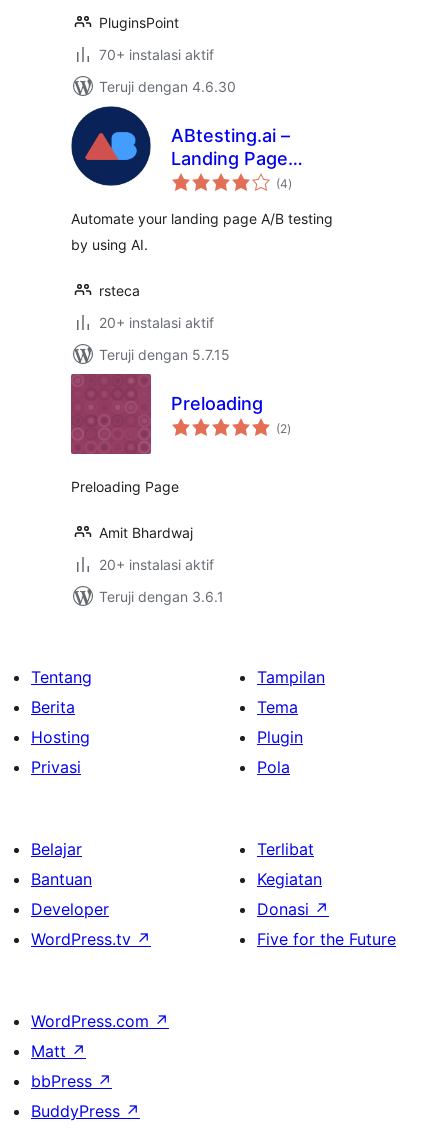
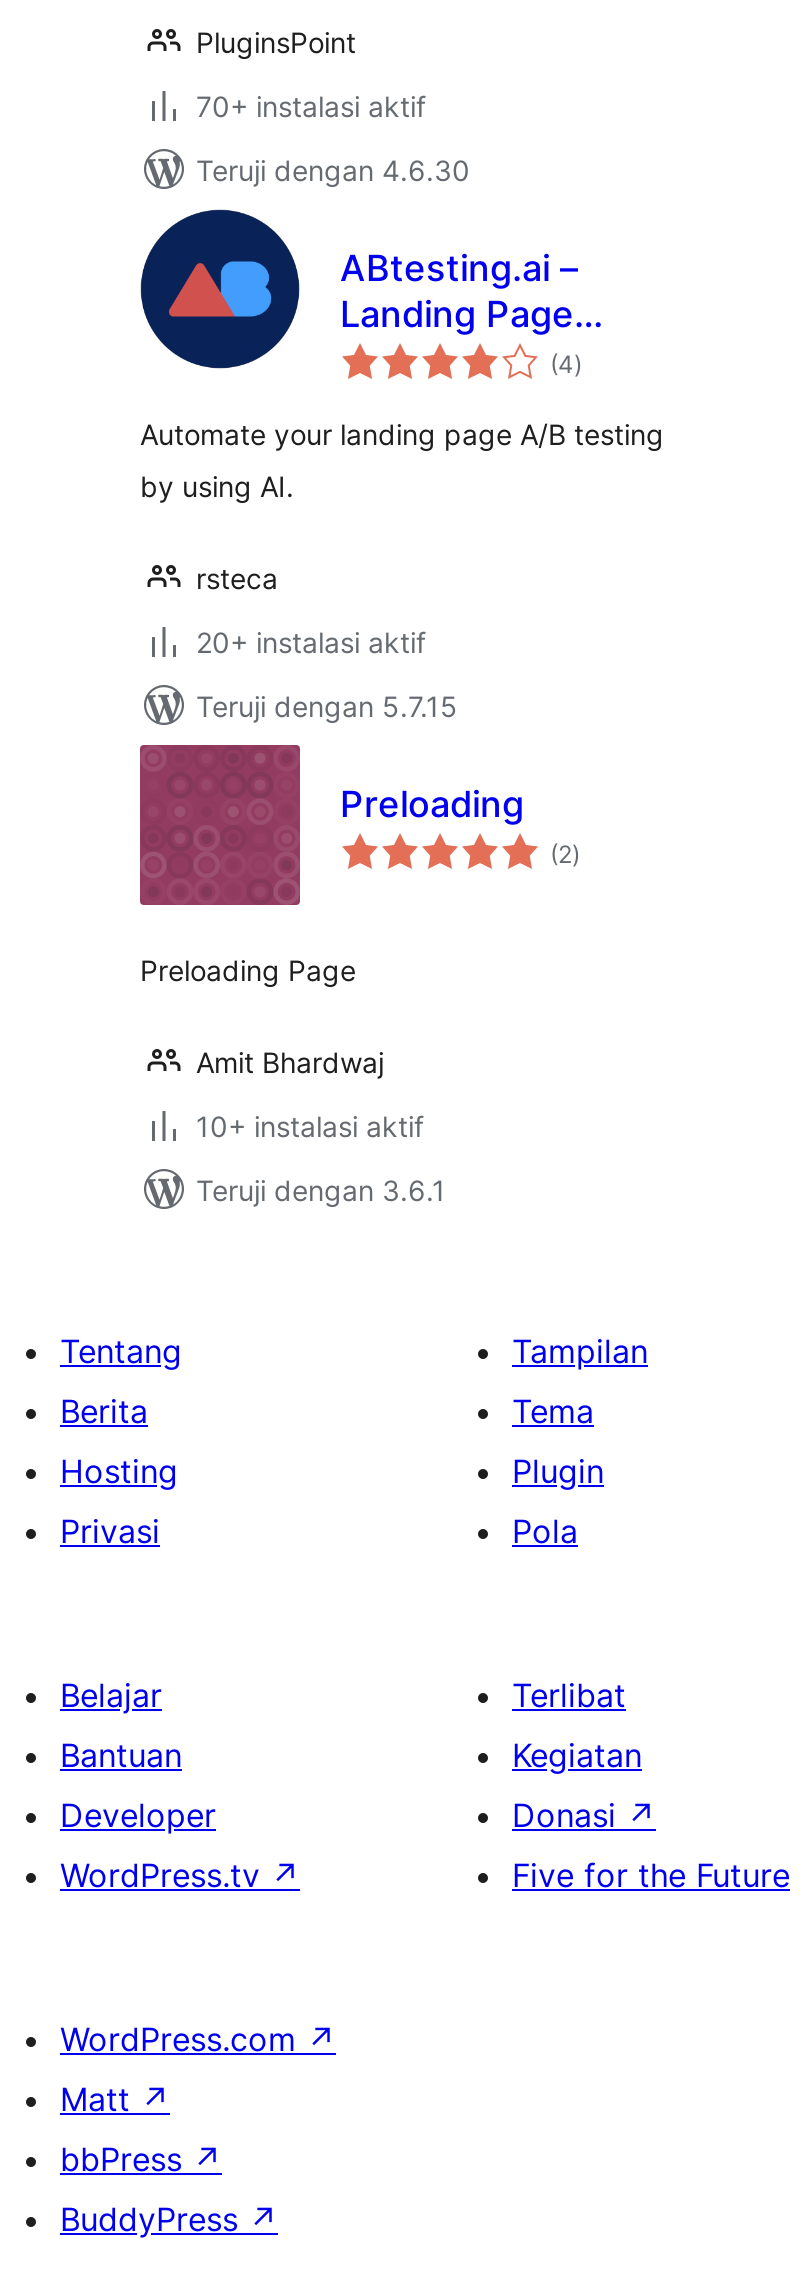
- 20+ instalasi aktif
+ 10+ instalasi aktif
